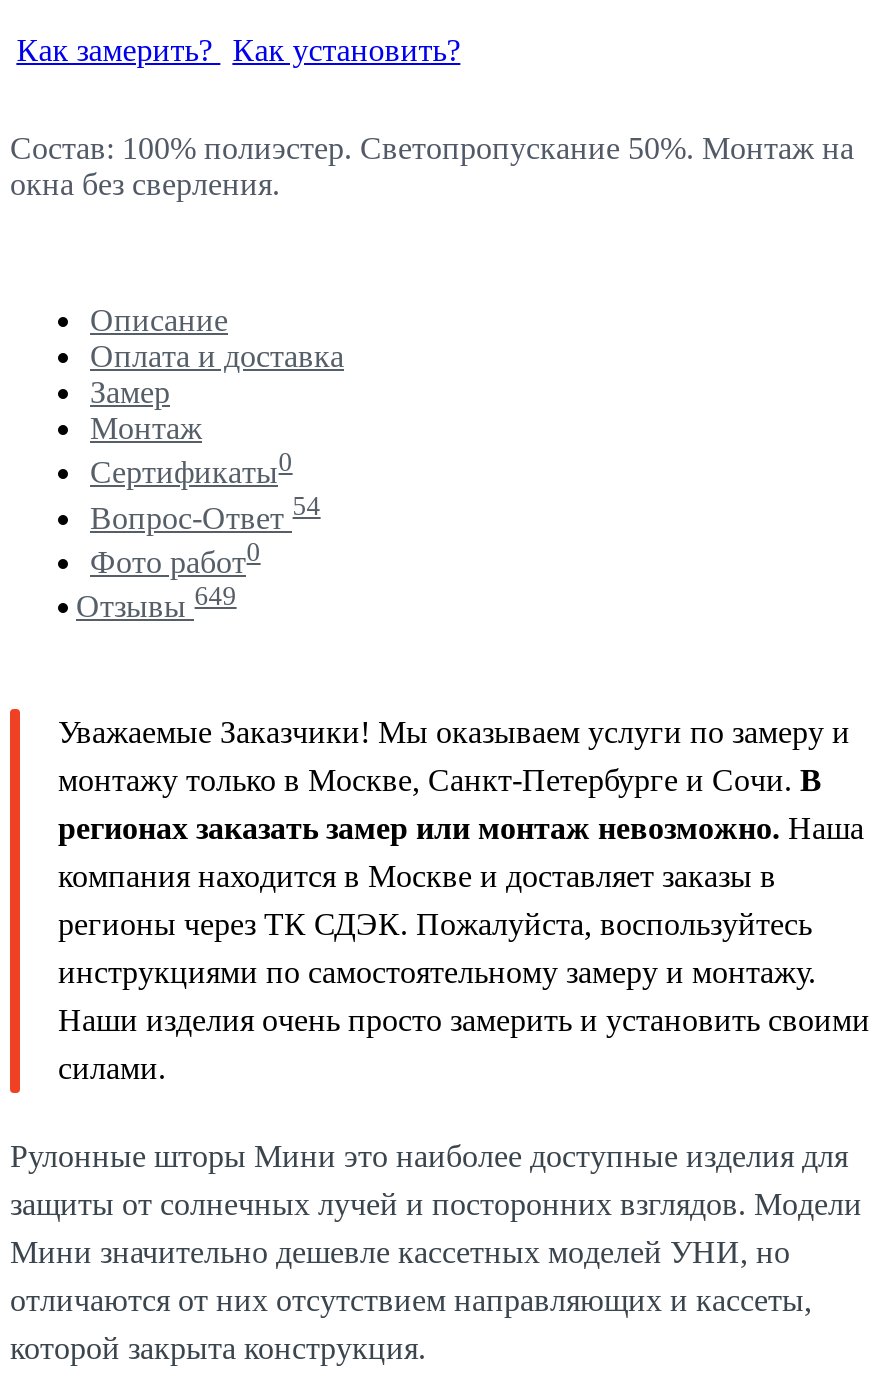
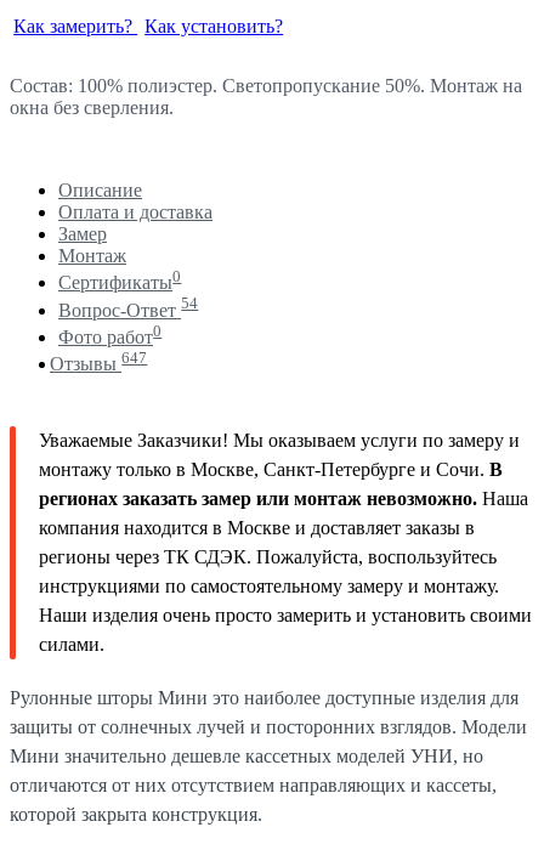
- Отзывы 649
+ Отзывы 647
